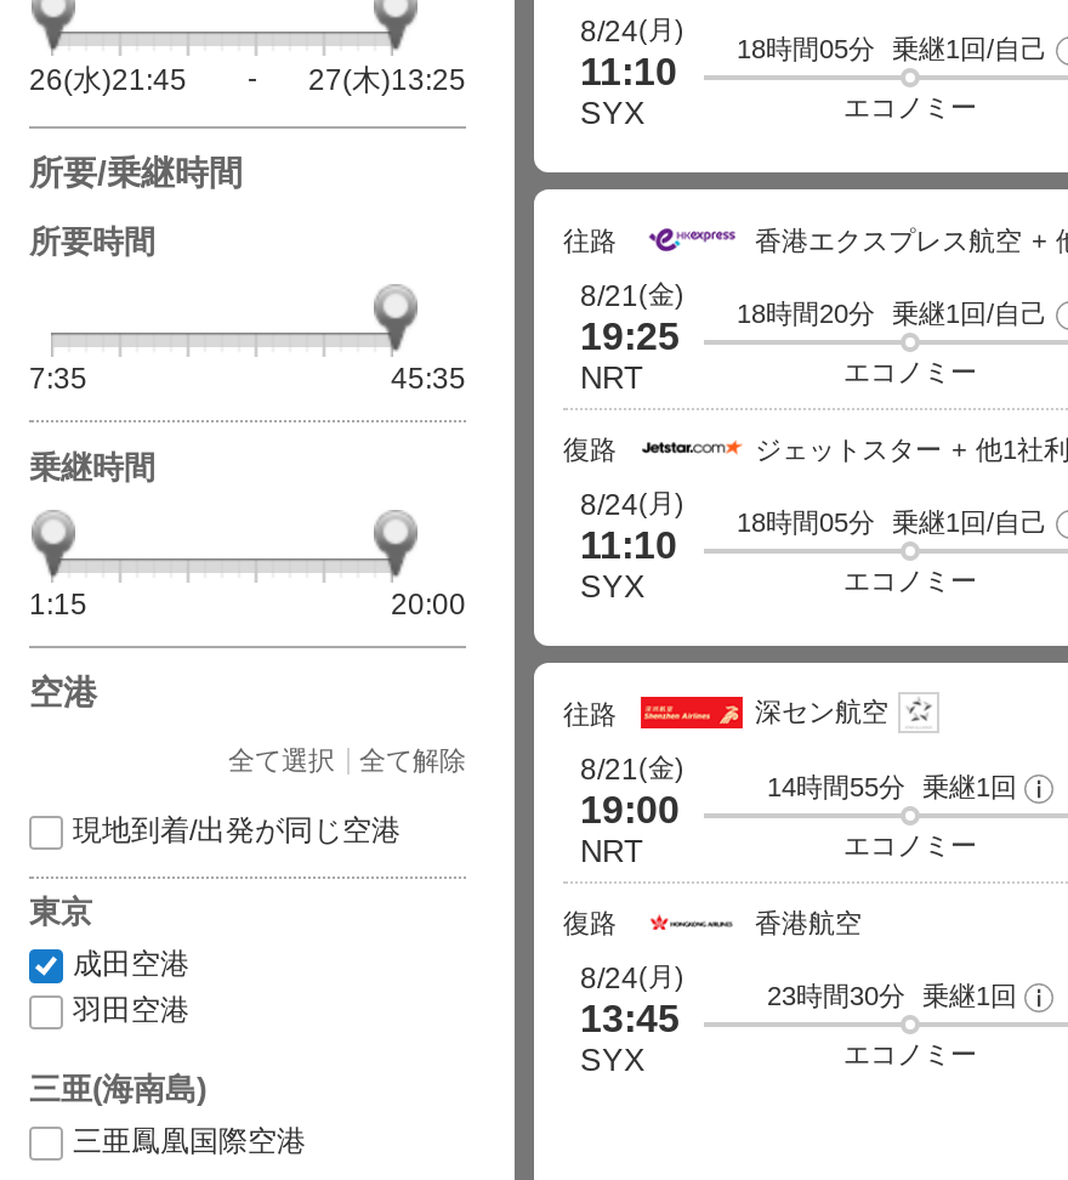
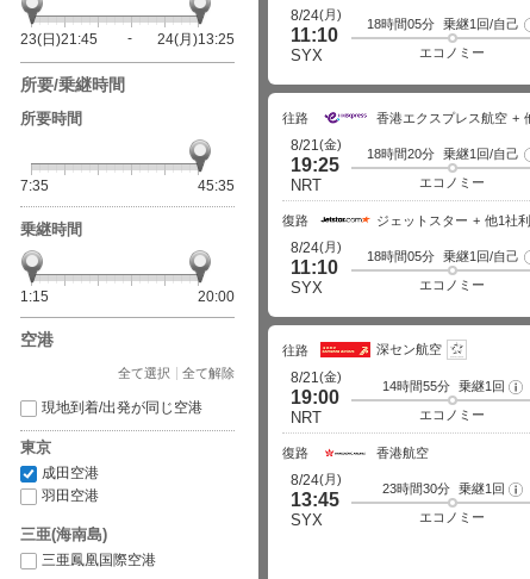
- 26(水)21:45
- 27(木)13:25
+ 23(日)21:45
+ 24(月)13:25
